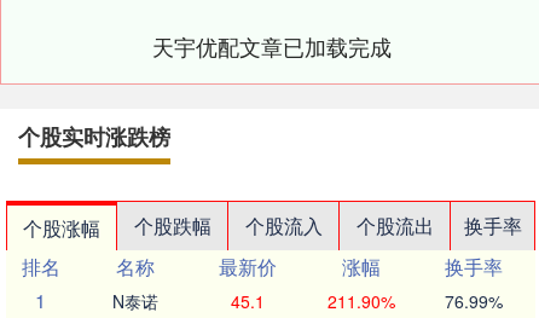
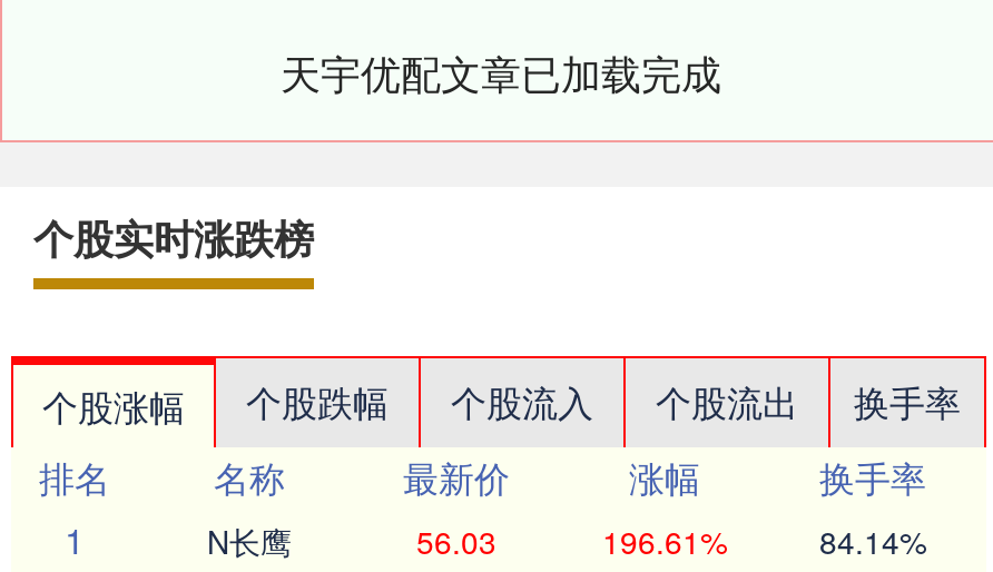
- N泰诺
+ N长鹰

- 45.1
+ 56.03

- 211.90%
+ 196.61%

- 76.99%
+ 84.14%
